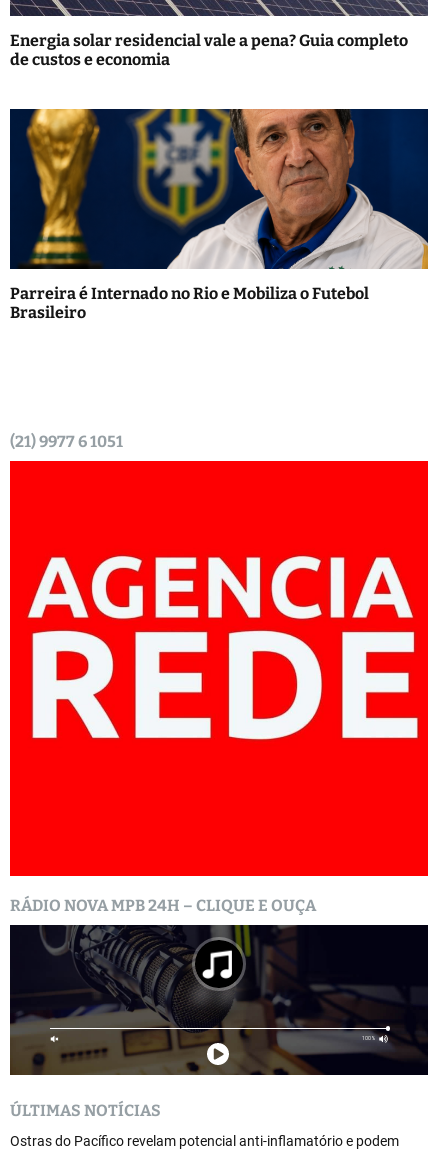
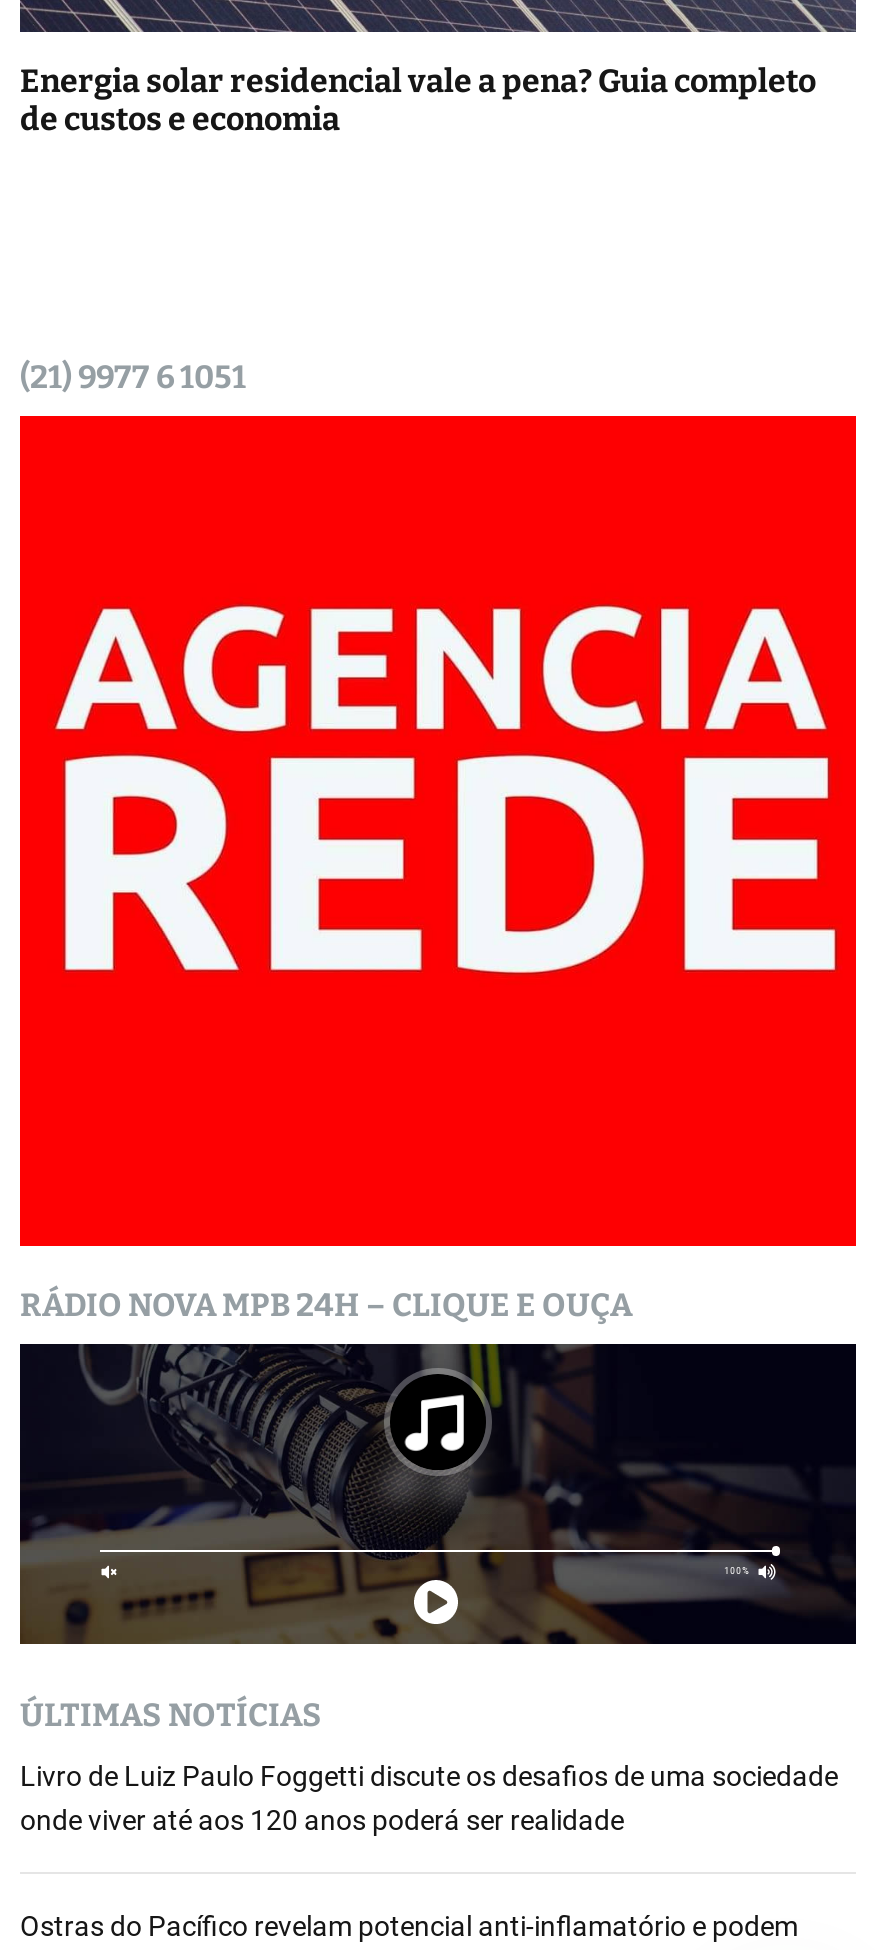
- [image]
- Parreira é Internado no Rio e Mobiliza o Futebol
- Brasileiro

moved up: [image] | (21) 9977 6 1051 | RÁDIO NOVA MPB 24H – CLIQUE E OUÇA | ÚLTIMAS NOTÍCIAS

+ Livro de Luiz Paulo Foggetti discute os desafios de uma sociedade
+ onde viver até aos 120 anos poderá ser realidade
